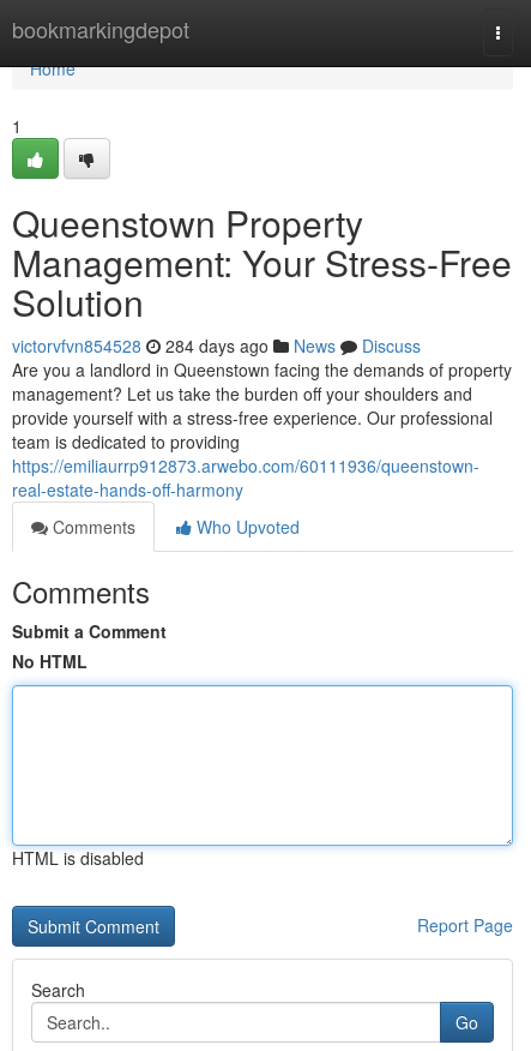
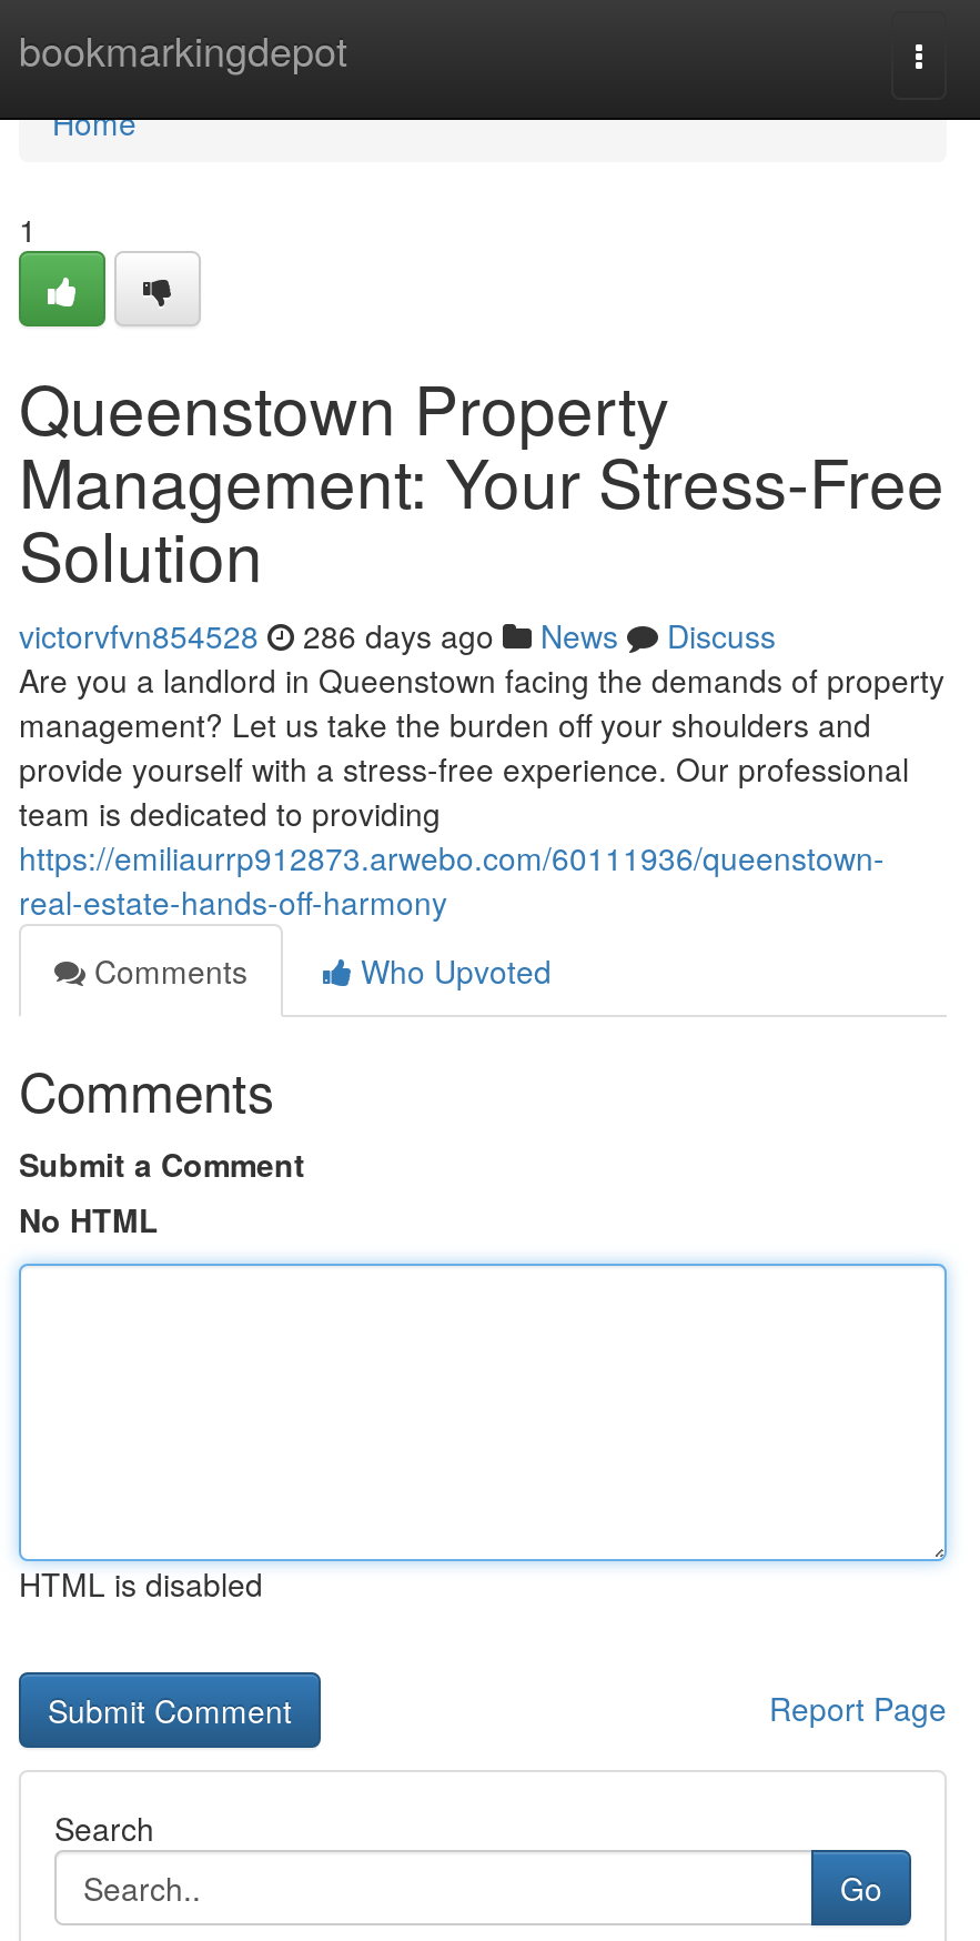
- victorvfvn854528 284 days ago News Discuss
+ victorvfvn854528 286 days ago News Discuss
